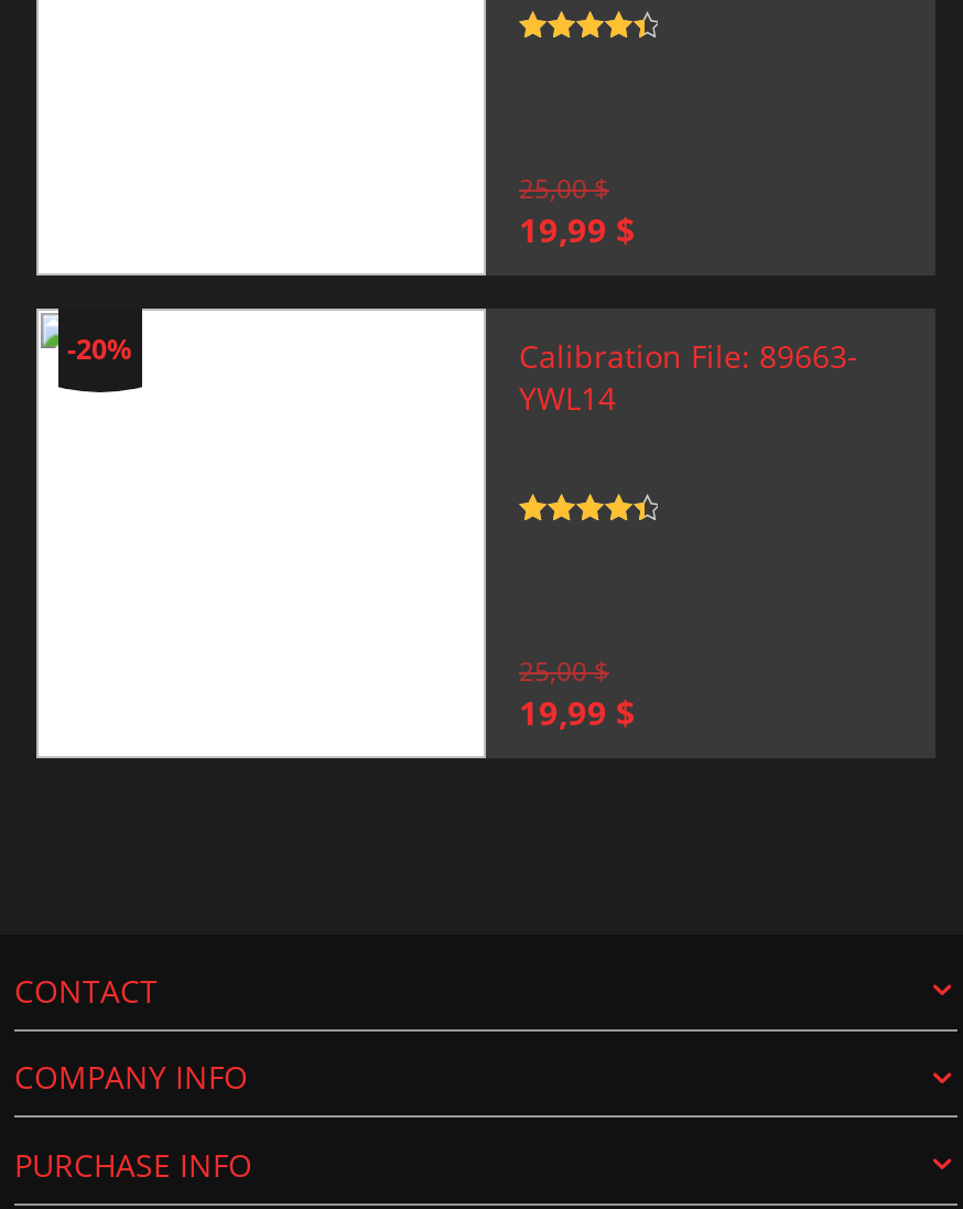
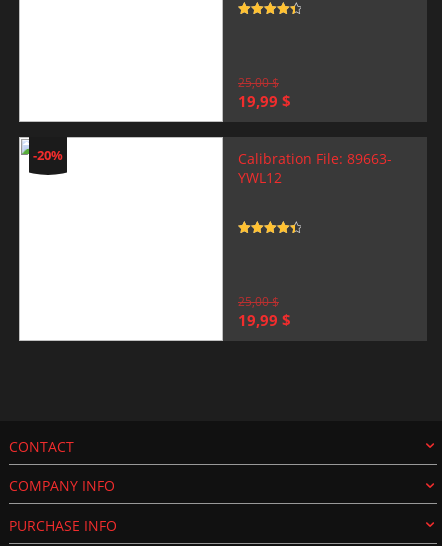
- YWL14
+ YWL12
